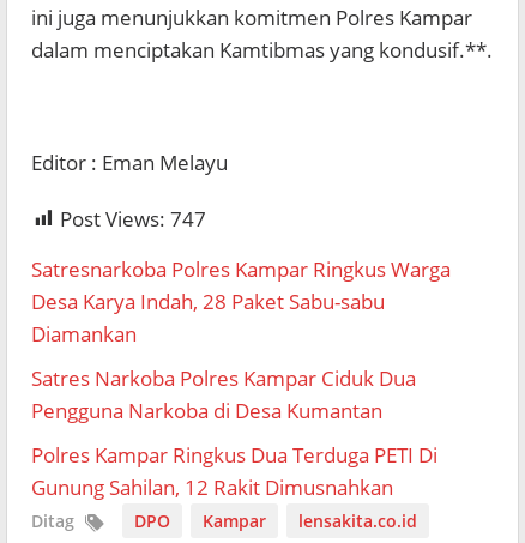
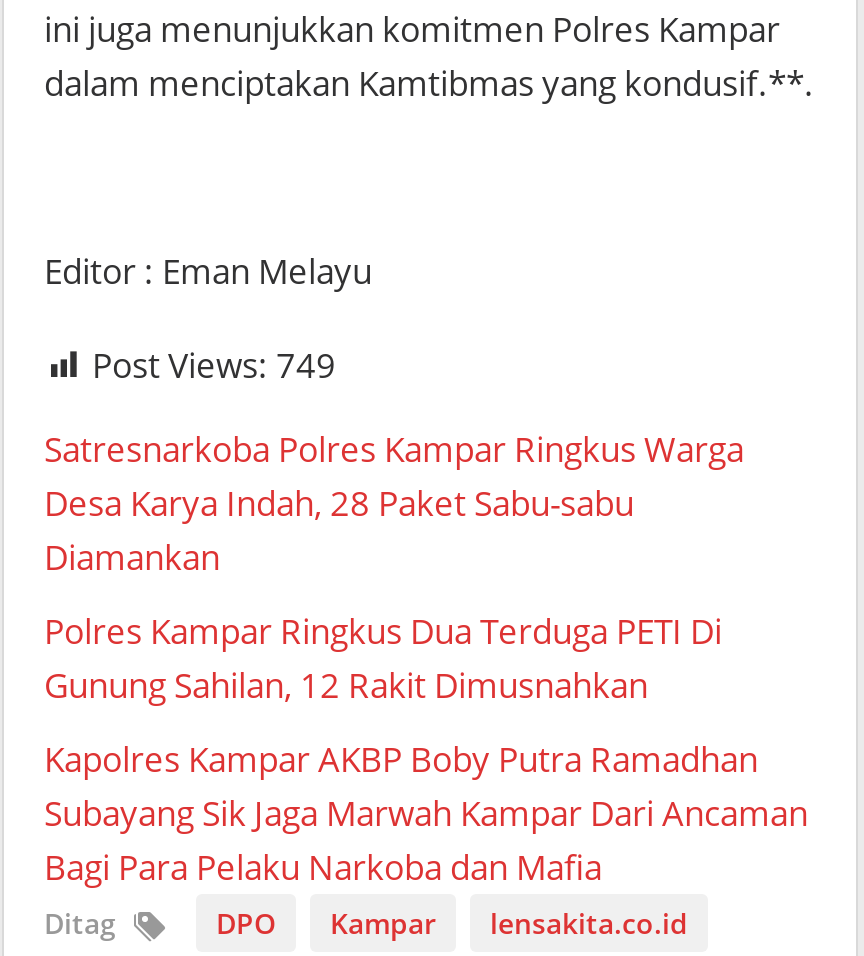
- Post Views: 747
+ Post Views: 749

- Satres Narkoba Polres Kampar Ciduk Dua
- Pengguna Narkoba di Desa Kumantan

moved up: Polres Kampar Ringkus Dua Terduga PETI Di | Gunung Sahilan, 12 Rakit Dimusnahkan

+ Kapolres Kampar AKBP Boby Putra Ramadhan
+ Subayang Sik Jaga Marwah Kampar Dari Ancaman
+ Bagi Para Pelaku Narkoba dan Mafia
